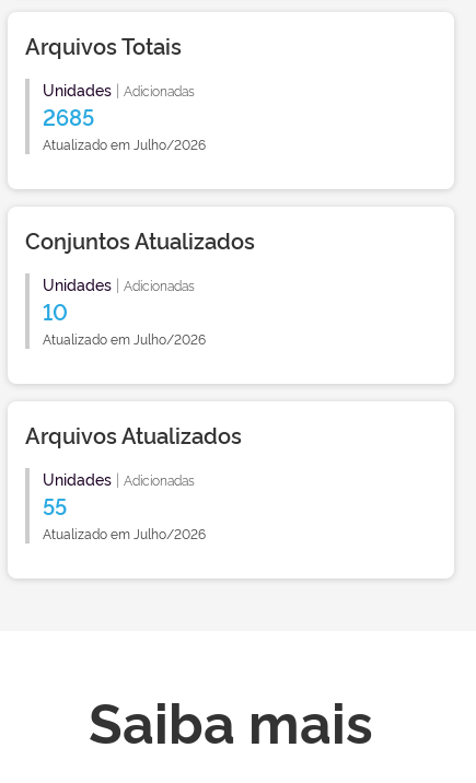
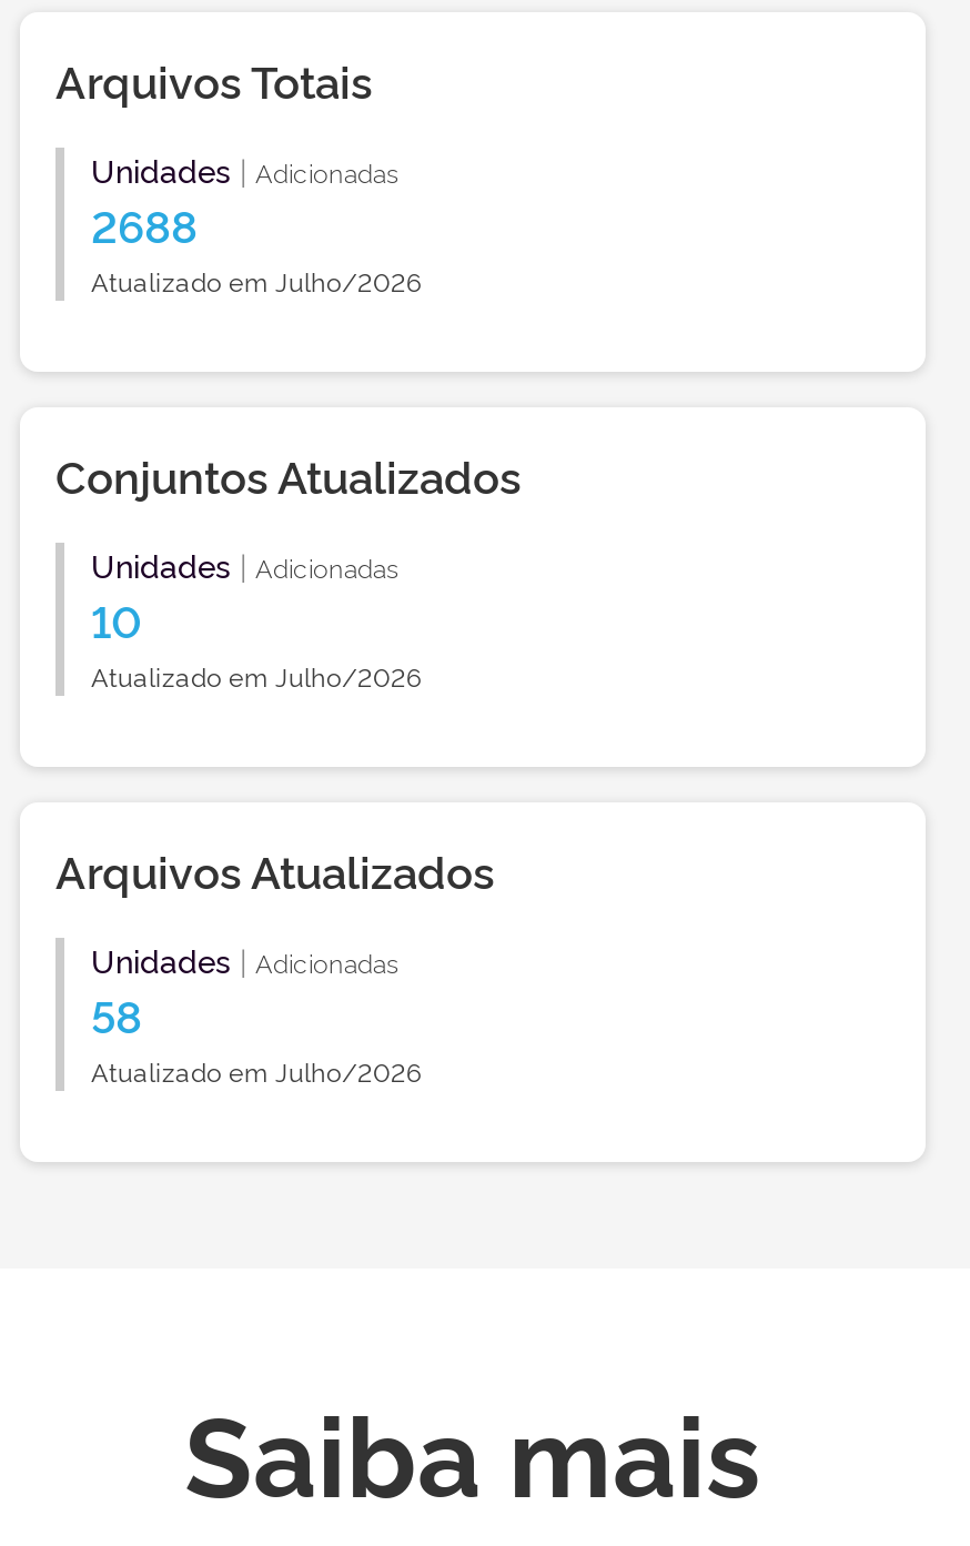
- 2685
+ 2688

- 55
+ 58
